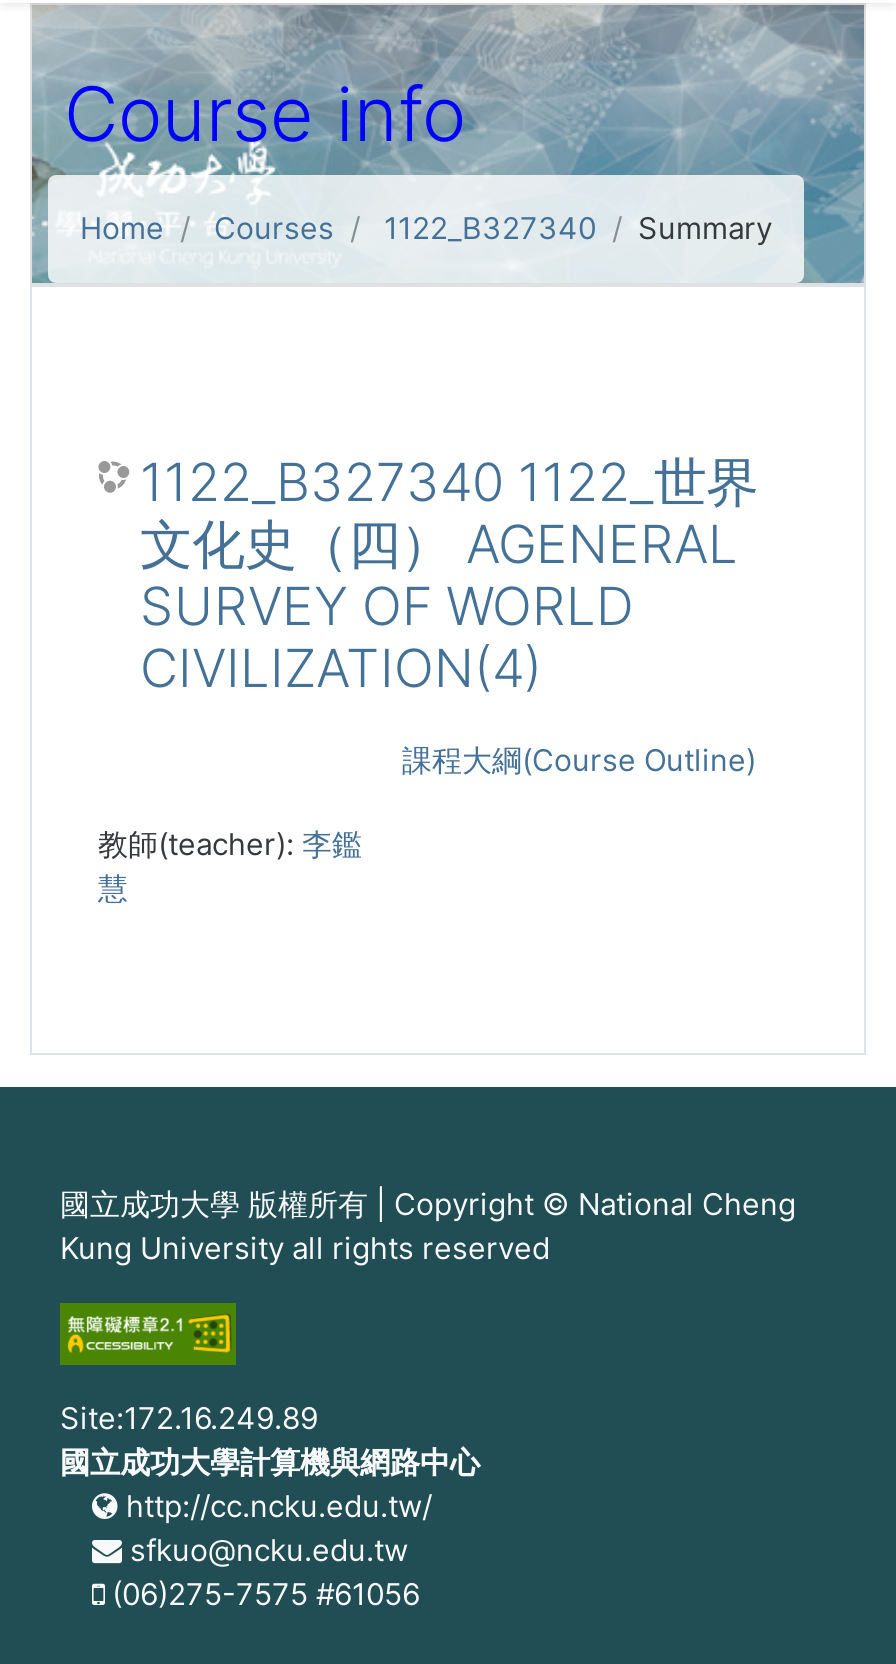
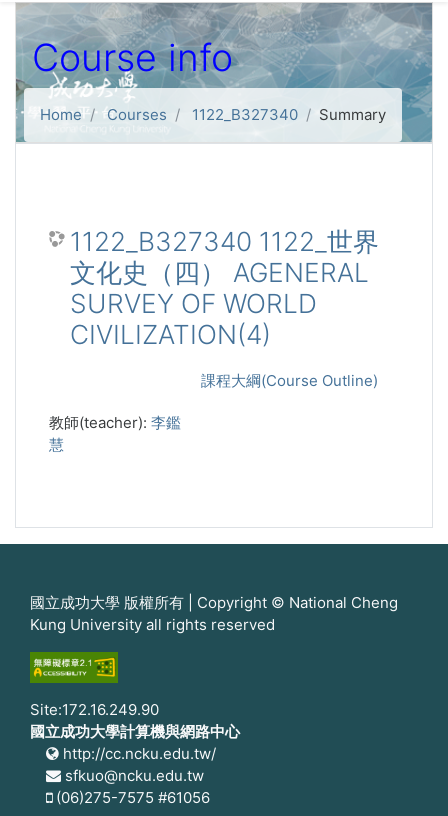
- Site:172.16.249.89
+ Site:172.16.249.90
